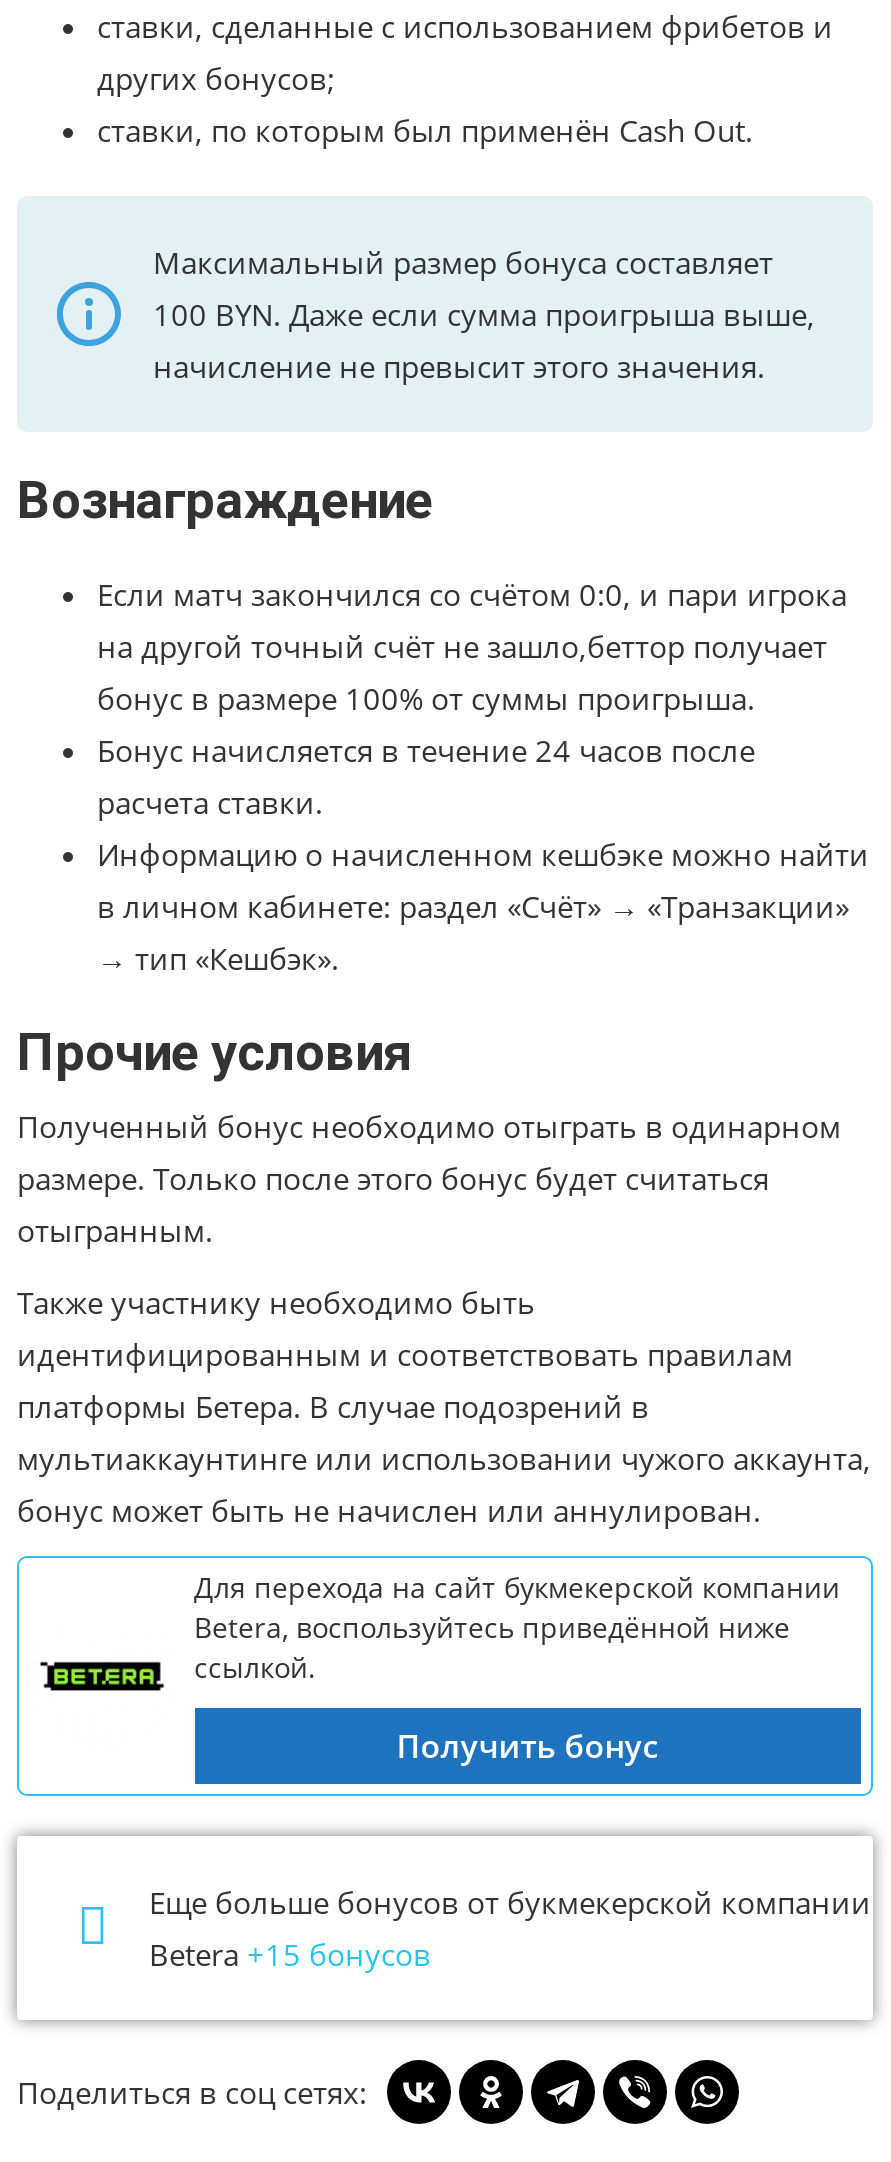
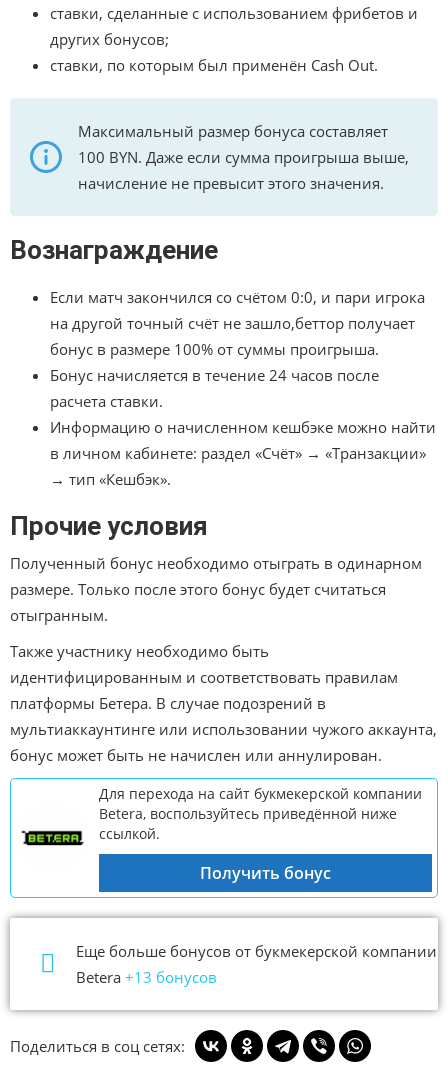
- Betera +15 бонусов
+ Betera +13 бонусов
